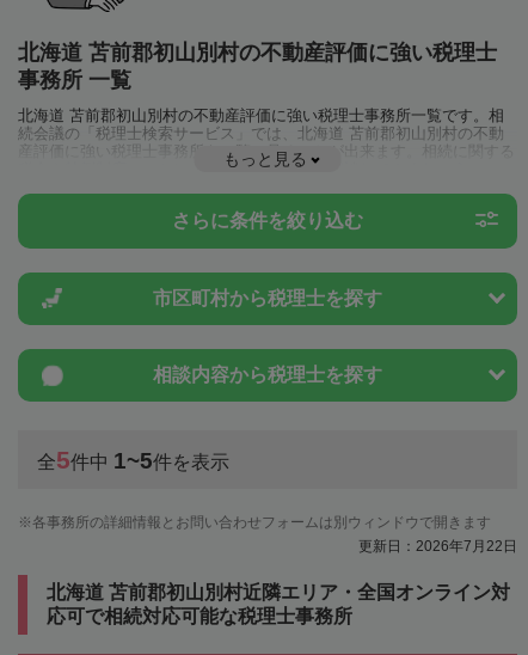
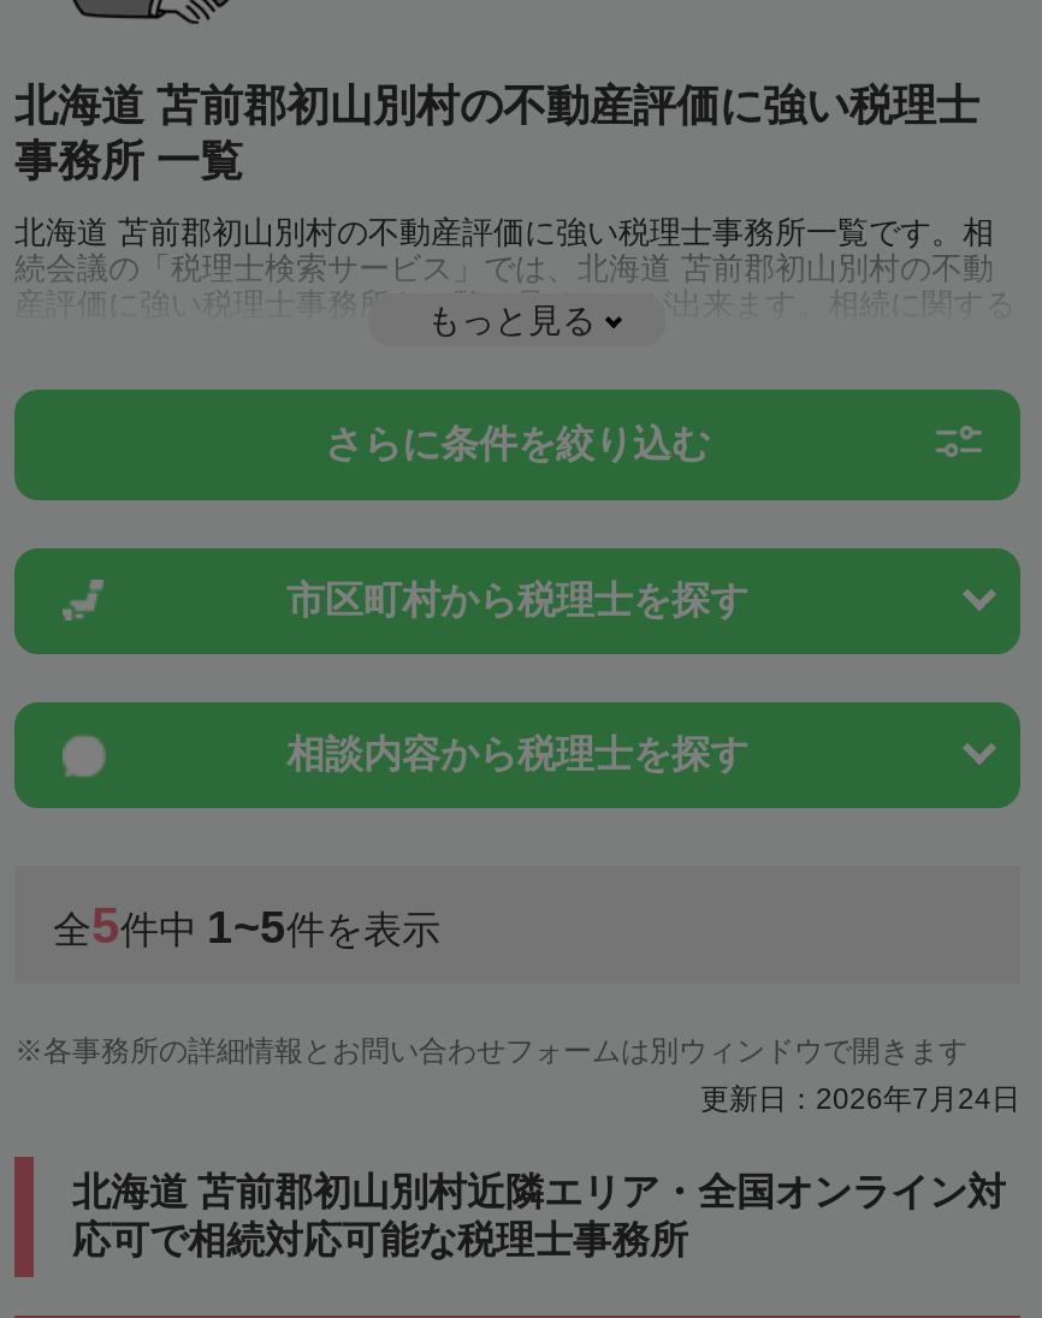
- 更新日：2026年7月22日
+ 更新日：2026年7月24日
